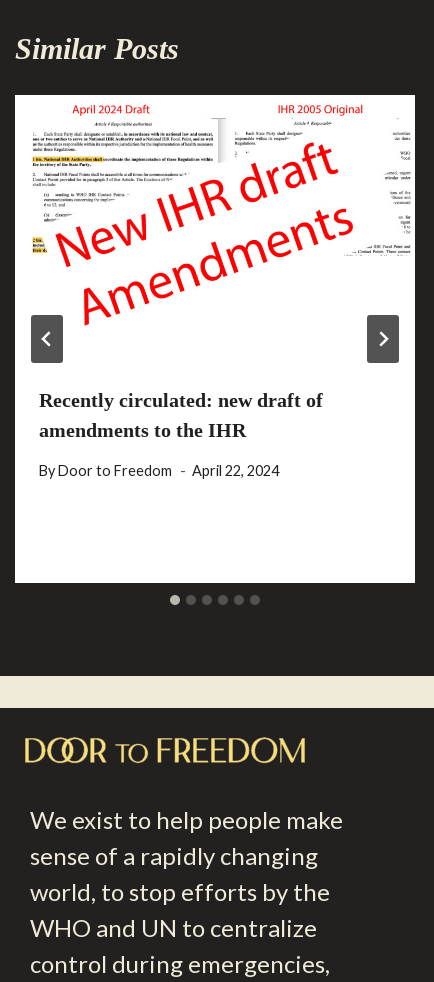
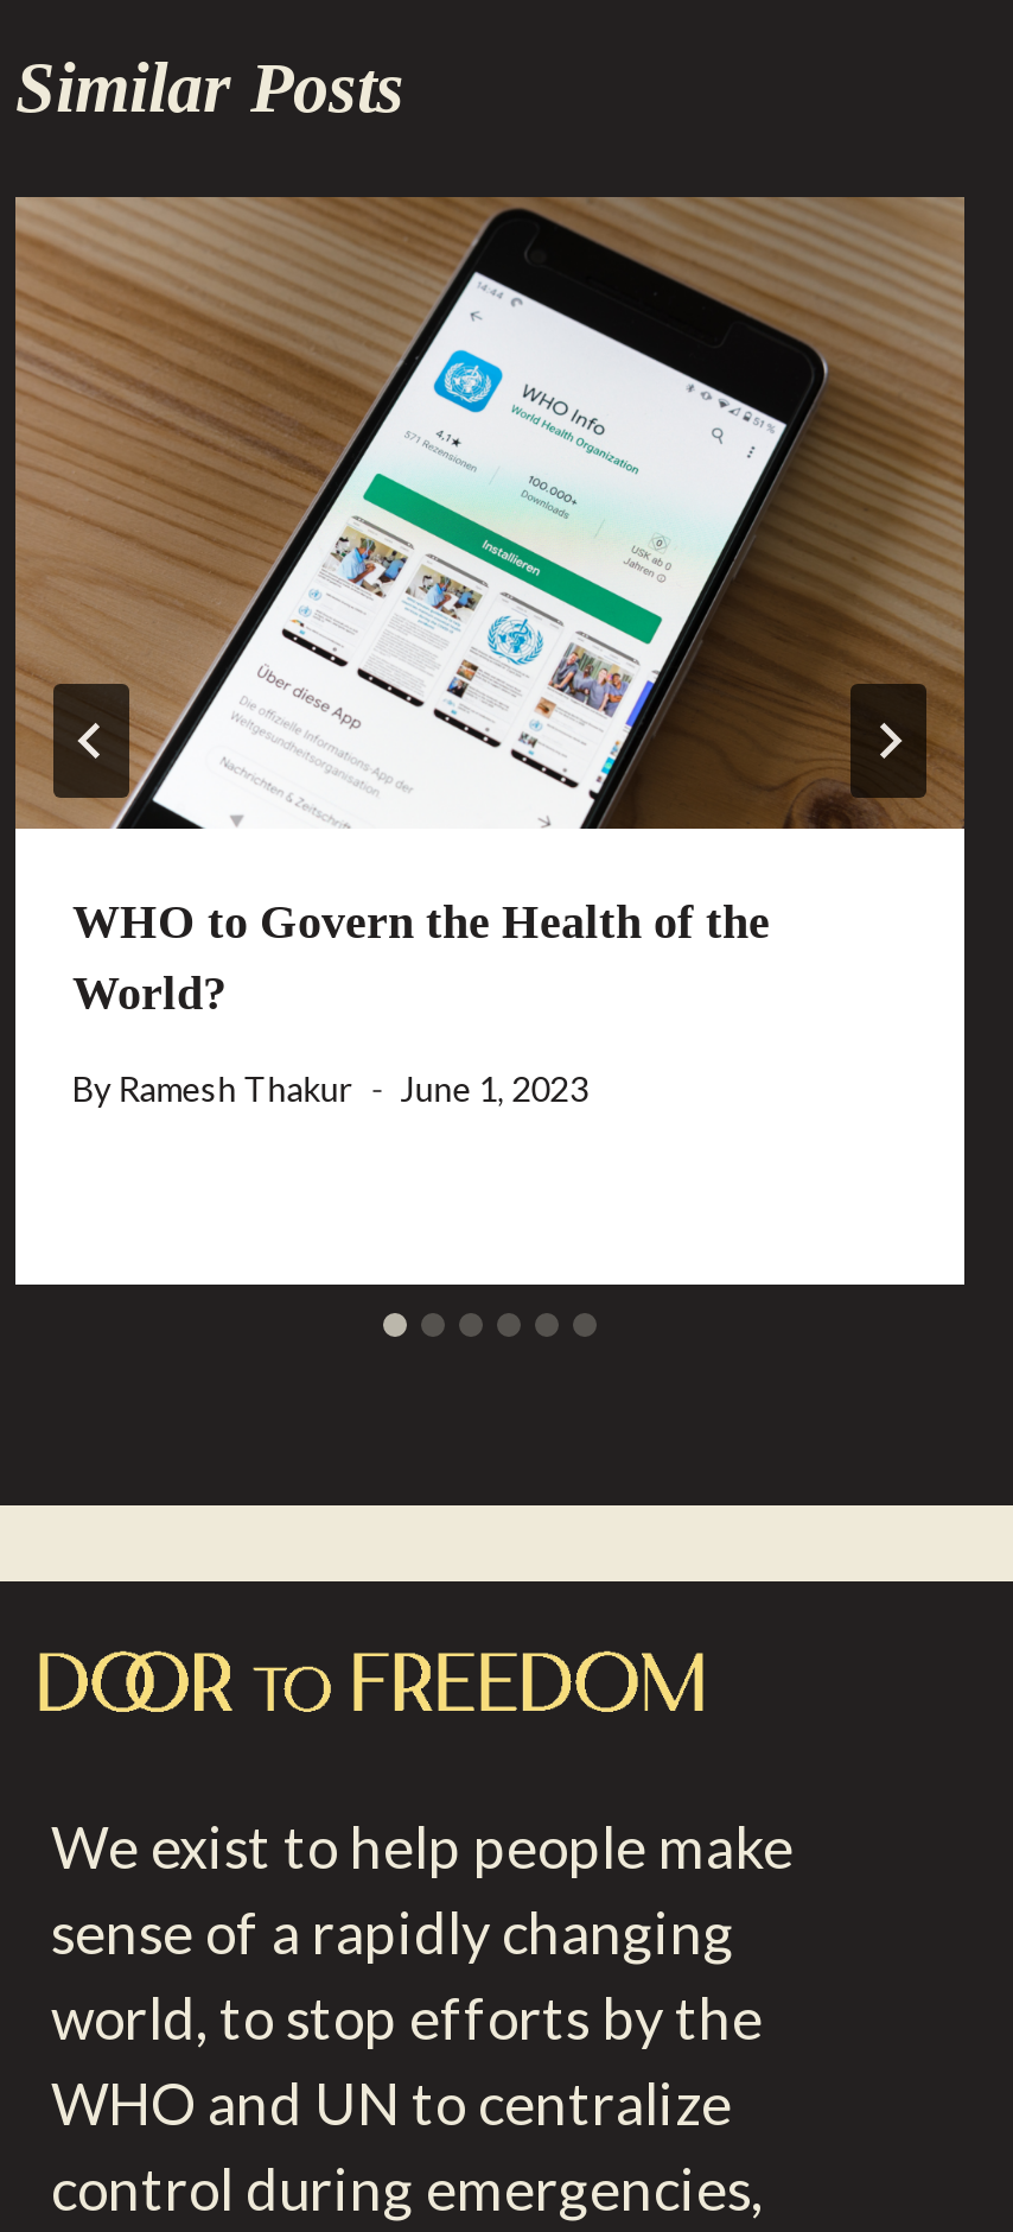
- [image]
- Recently circulated: new draft of
- amendments to the IHR
+ [image]
+ WHO to Govern the Health of the
+ World?

- By Door to Freedom
- April 22, 2024
+ By Ramesh Thakur
+ June 1, 2023
